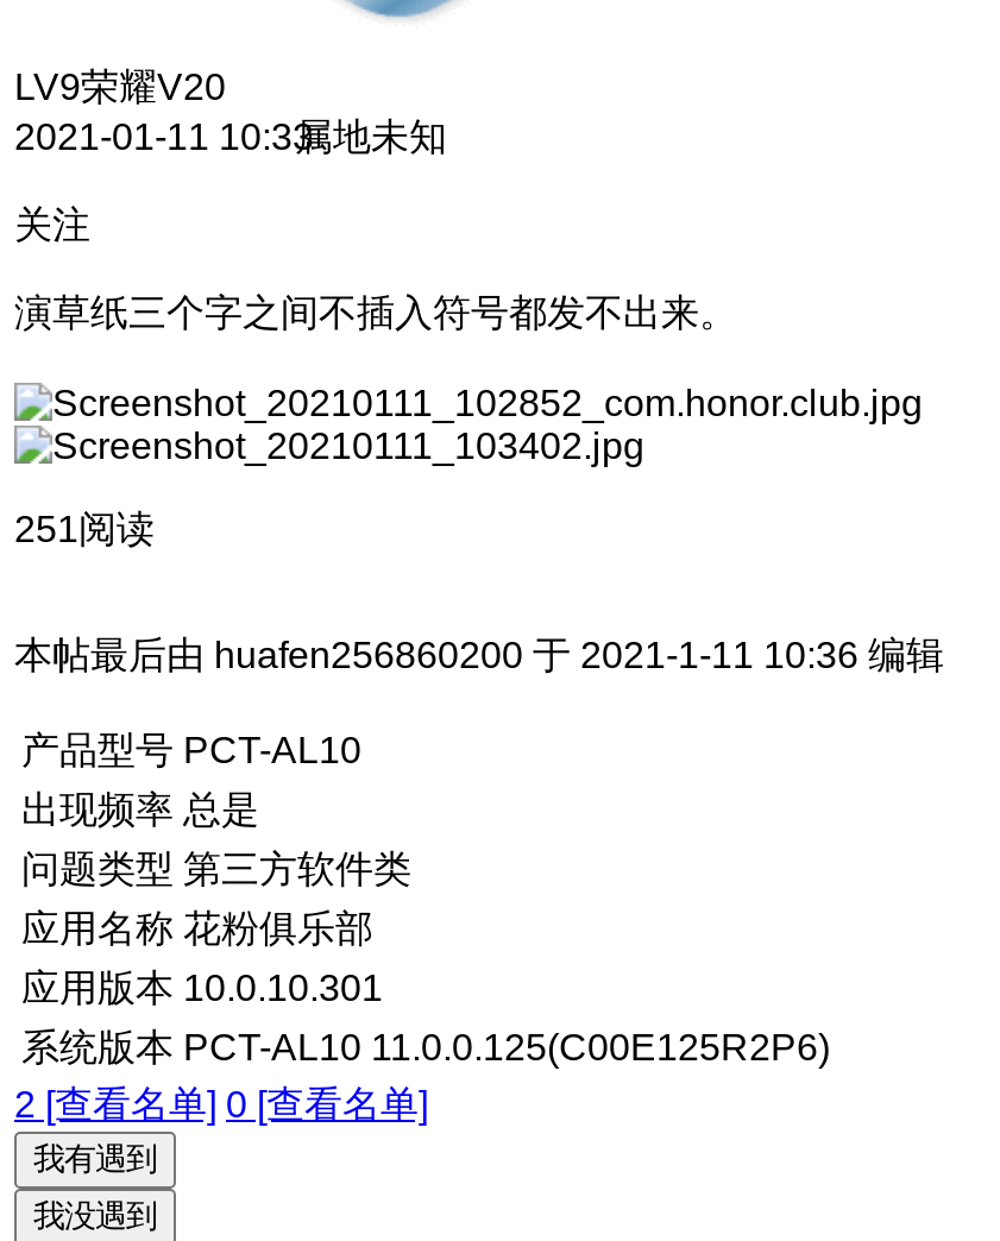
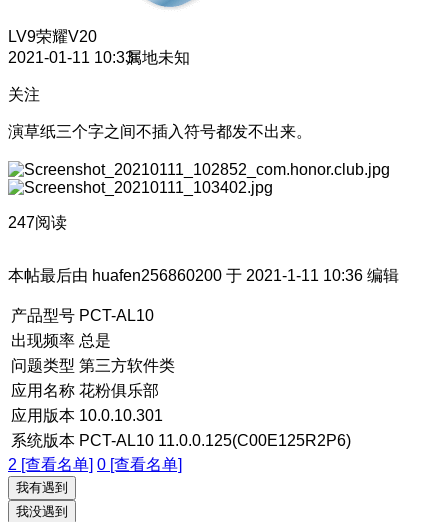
- 251阅读
+ 247阅读
